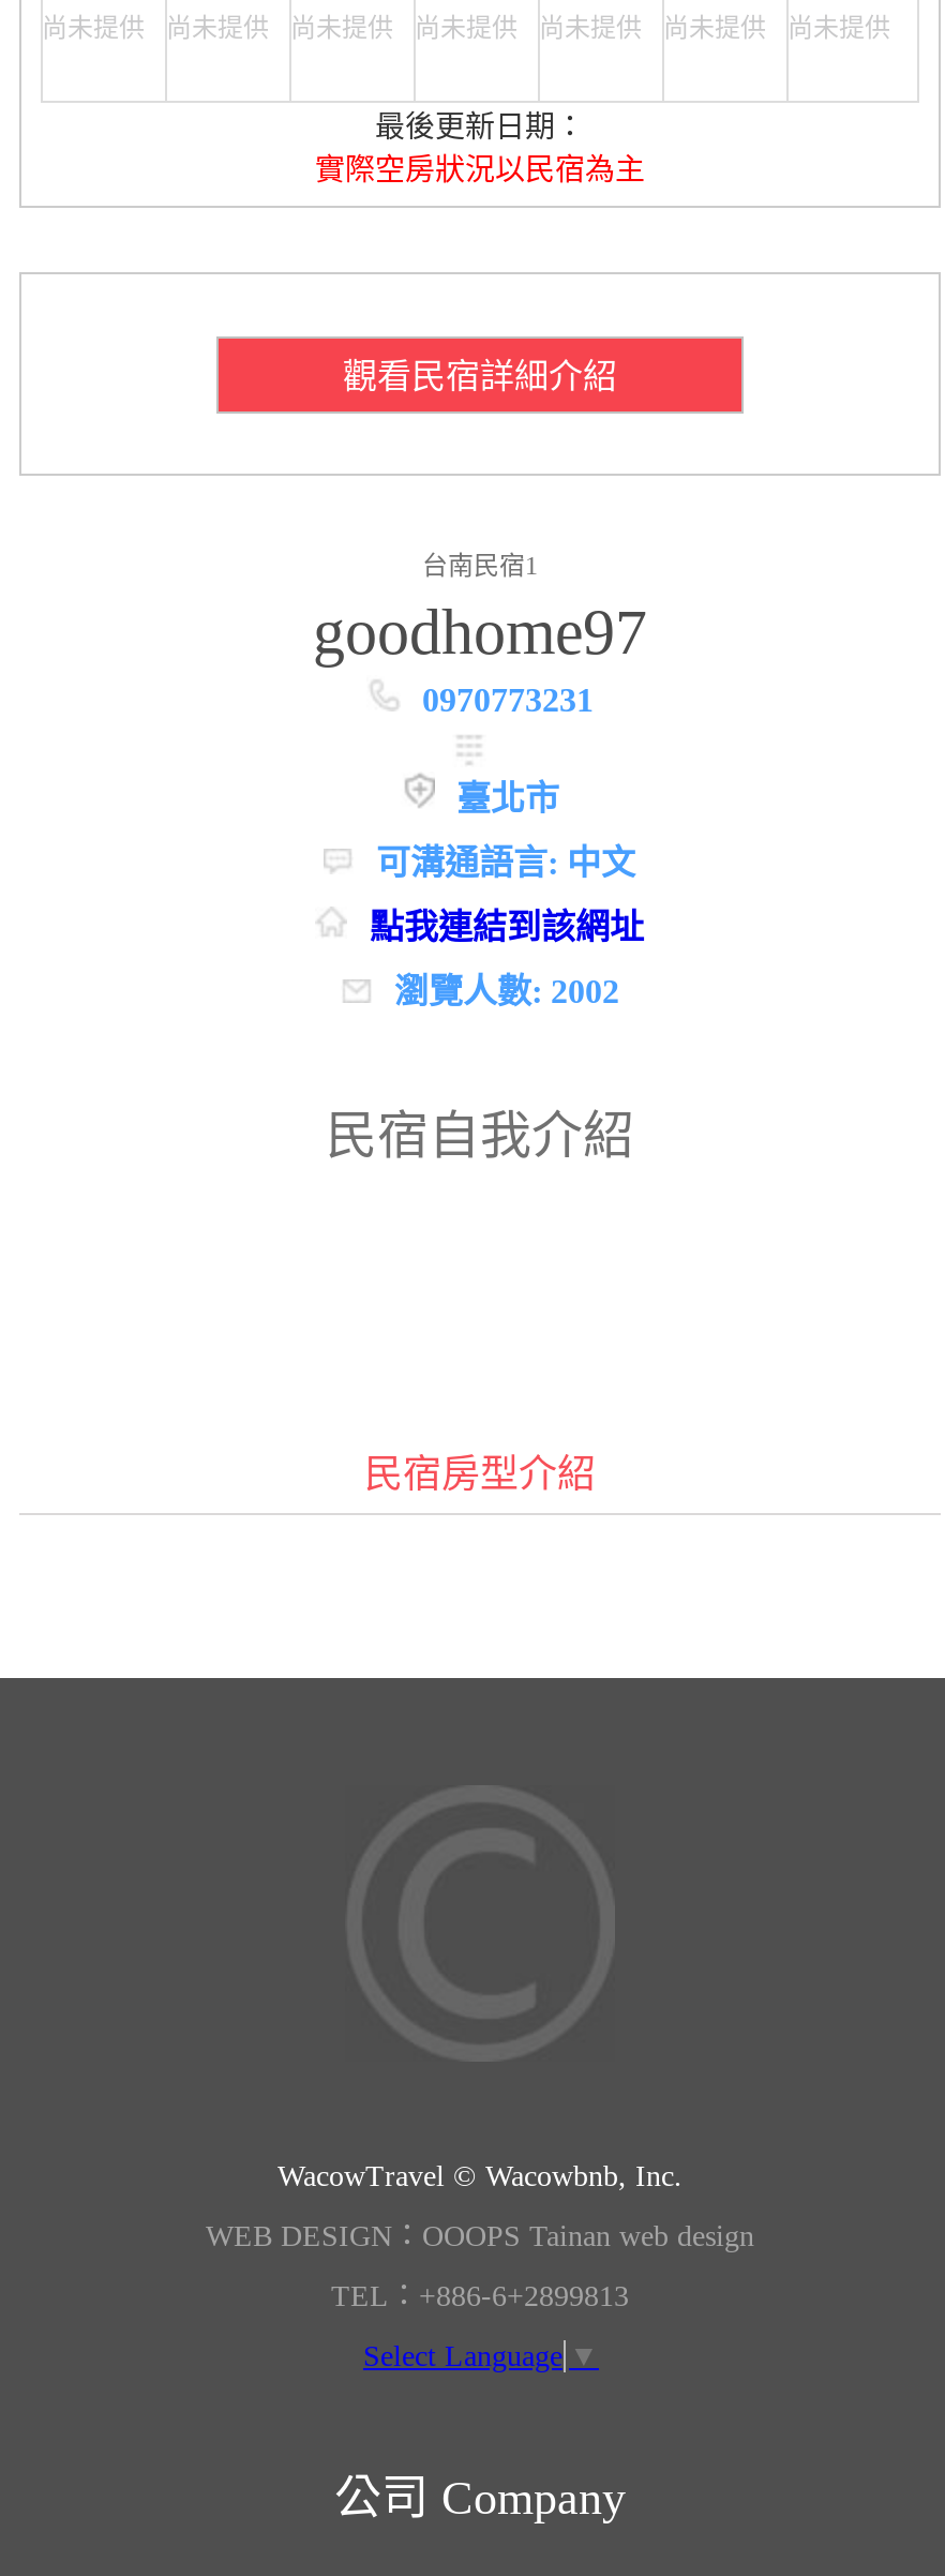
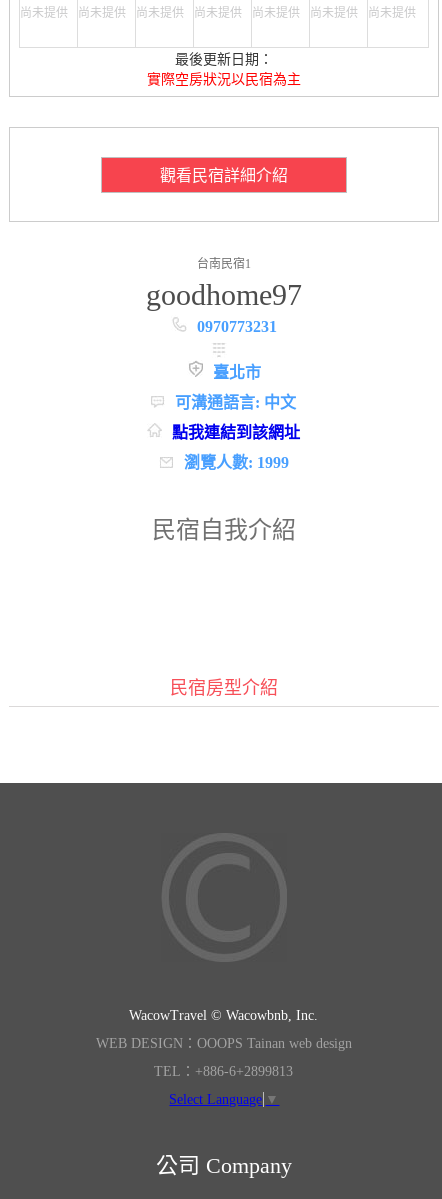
- 瀏覽人數: 2002
+ 瀏覽人數: 1999
